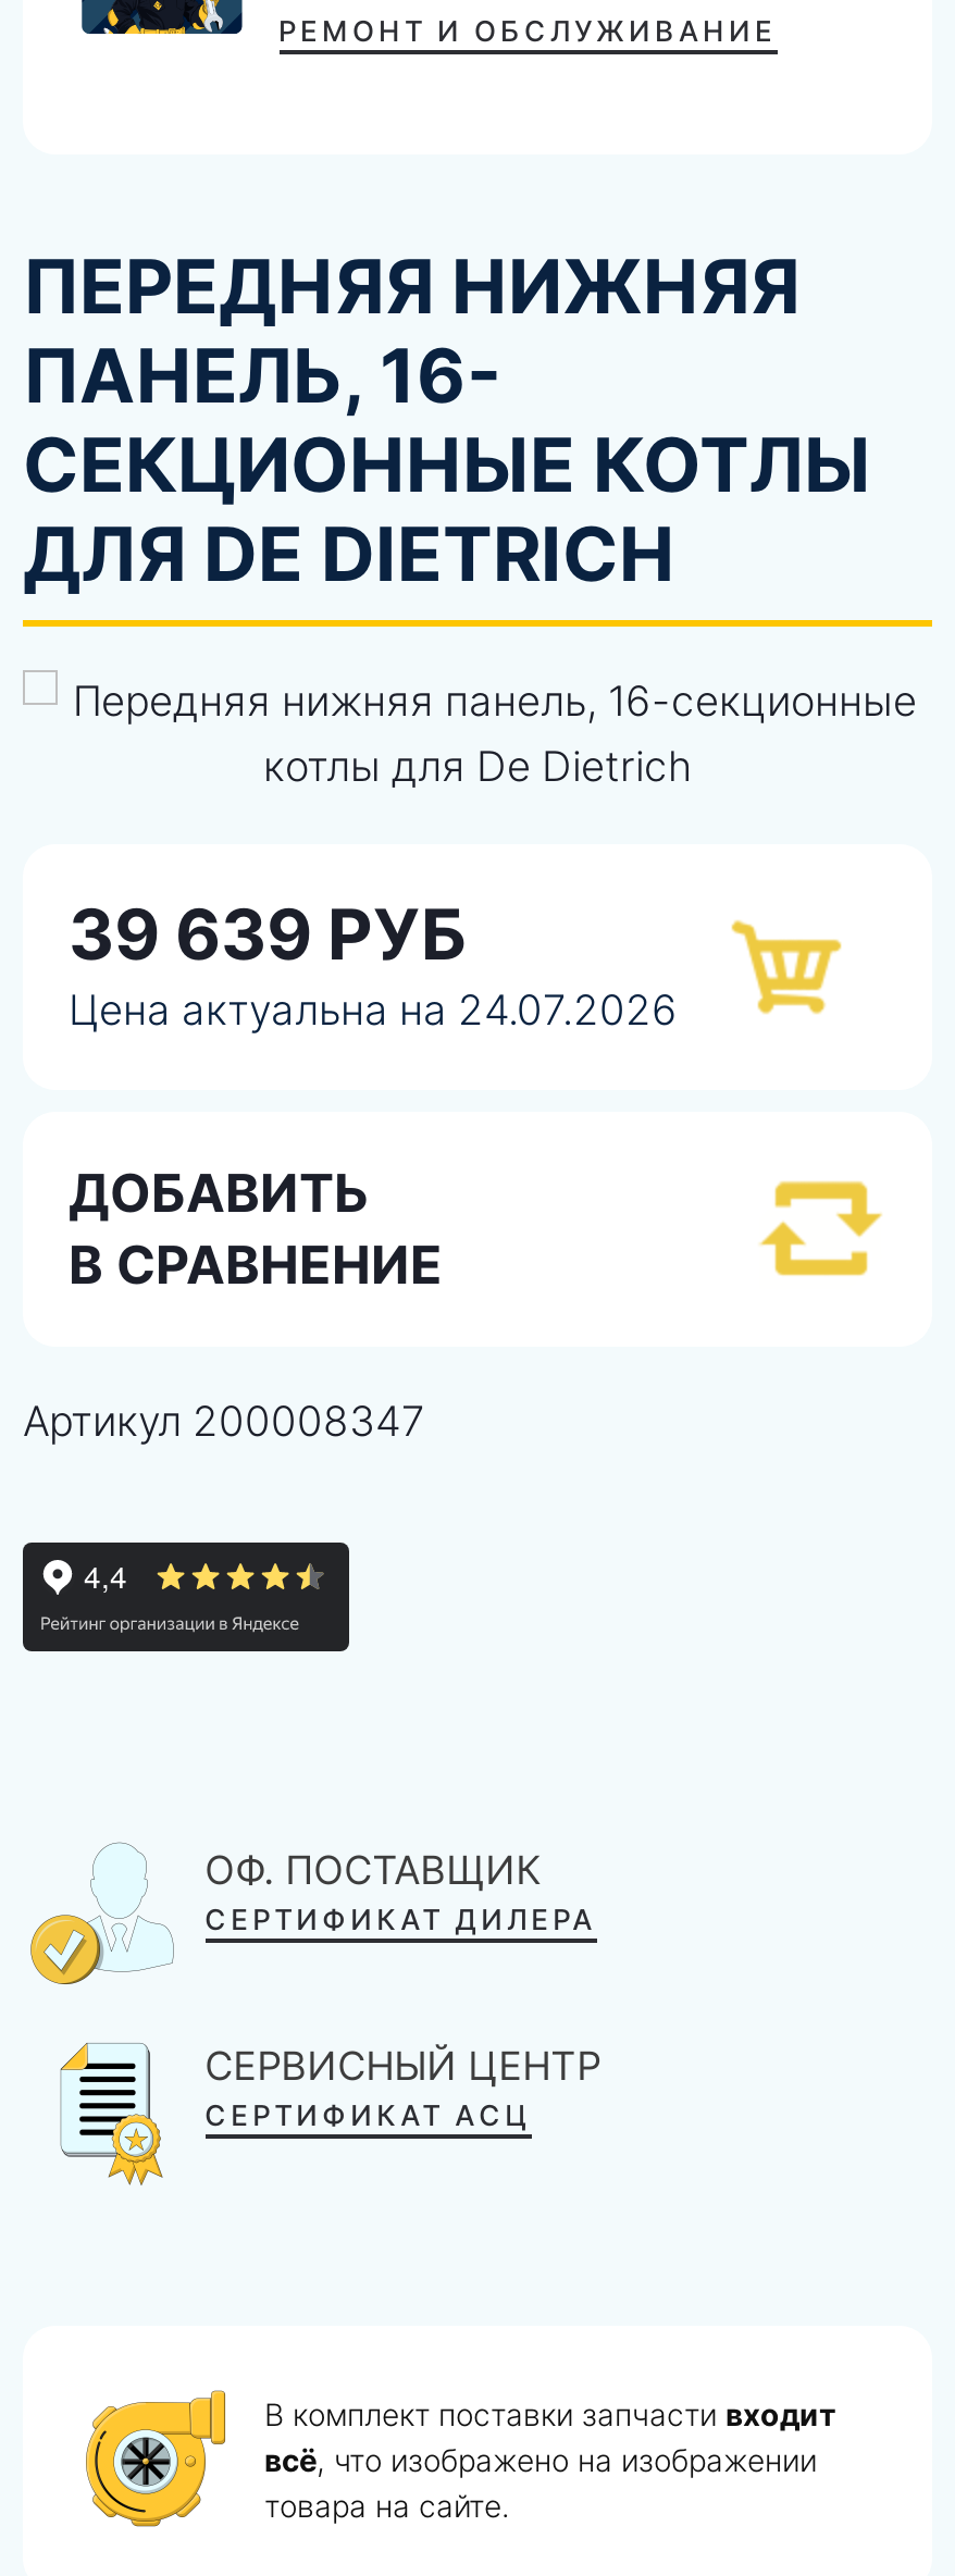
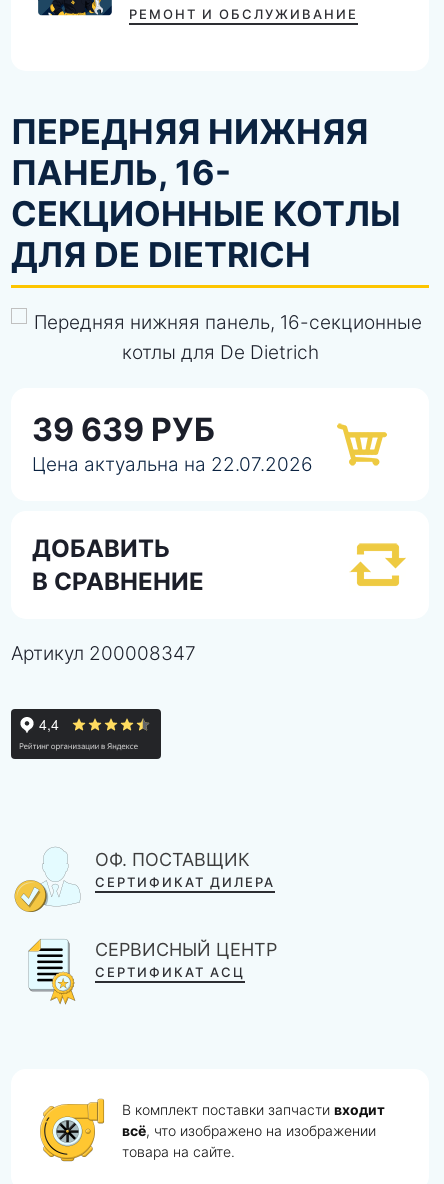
- Цена актуальна на 24.07.2026
+ Цена актуальна на 22.07.2026
